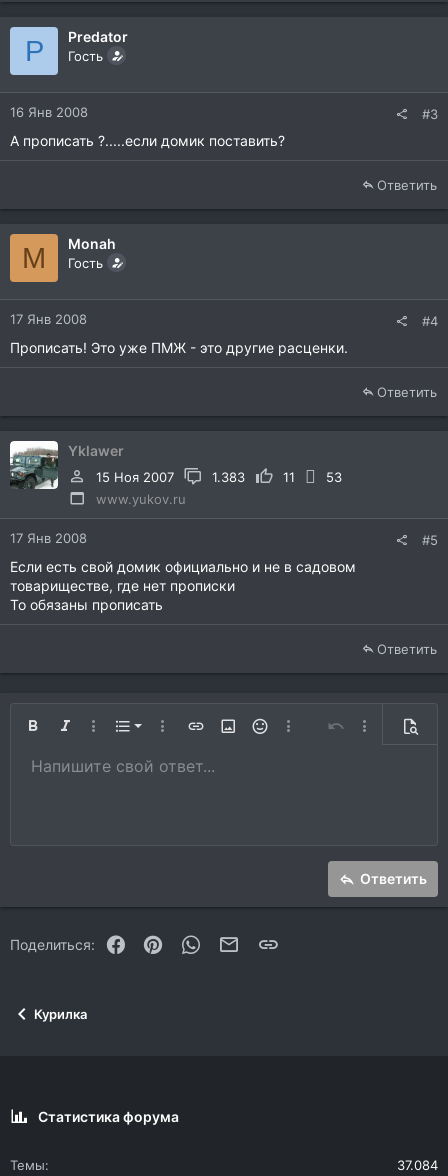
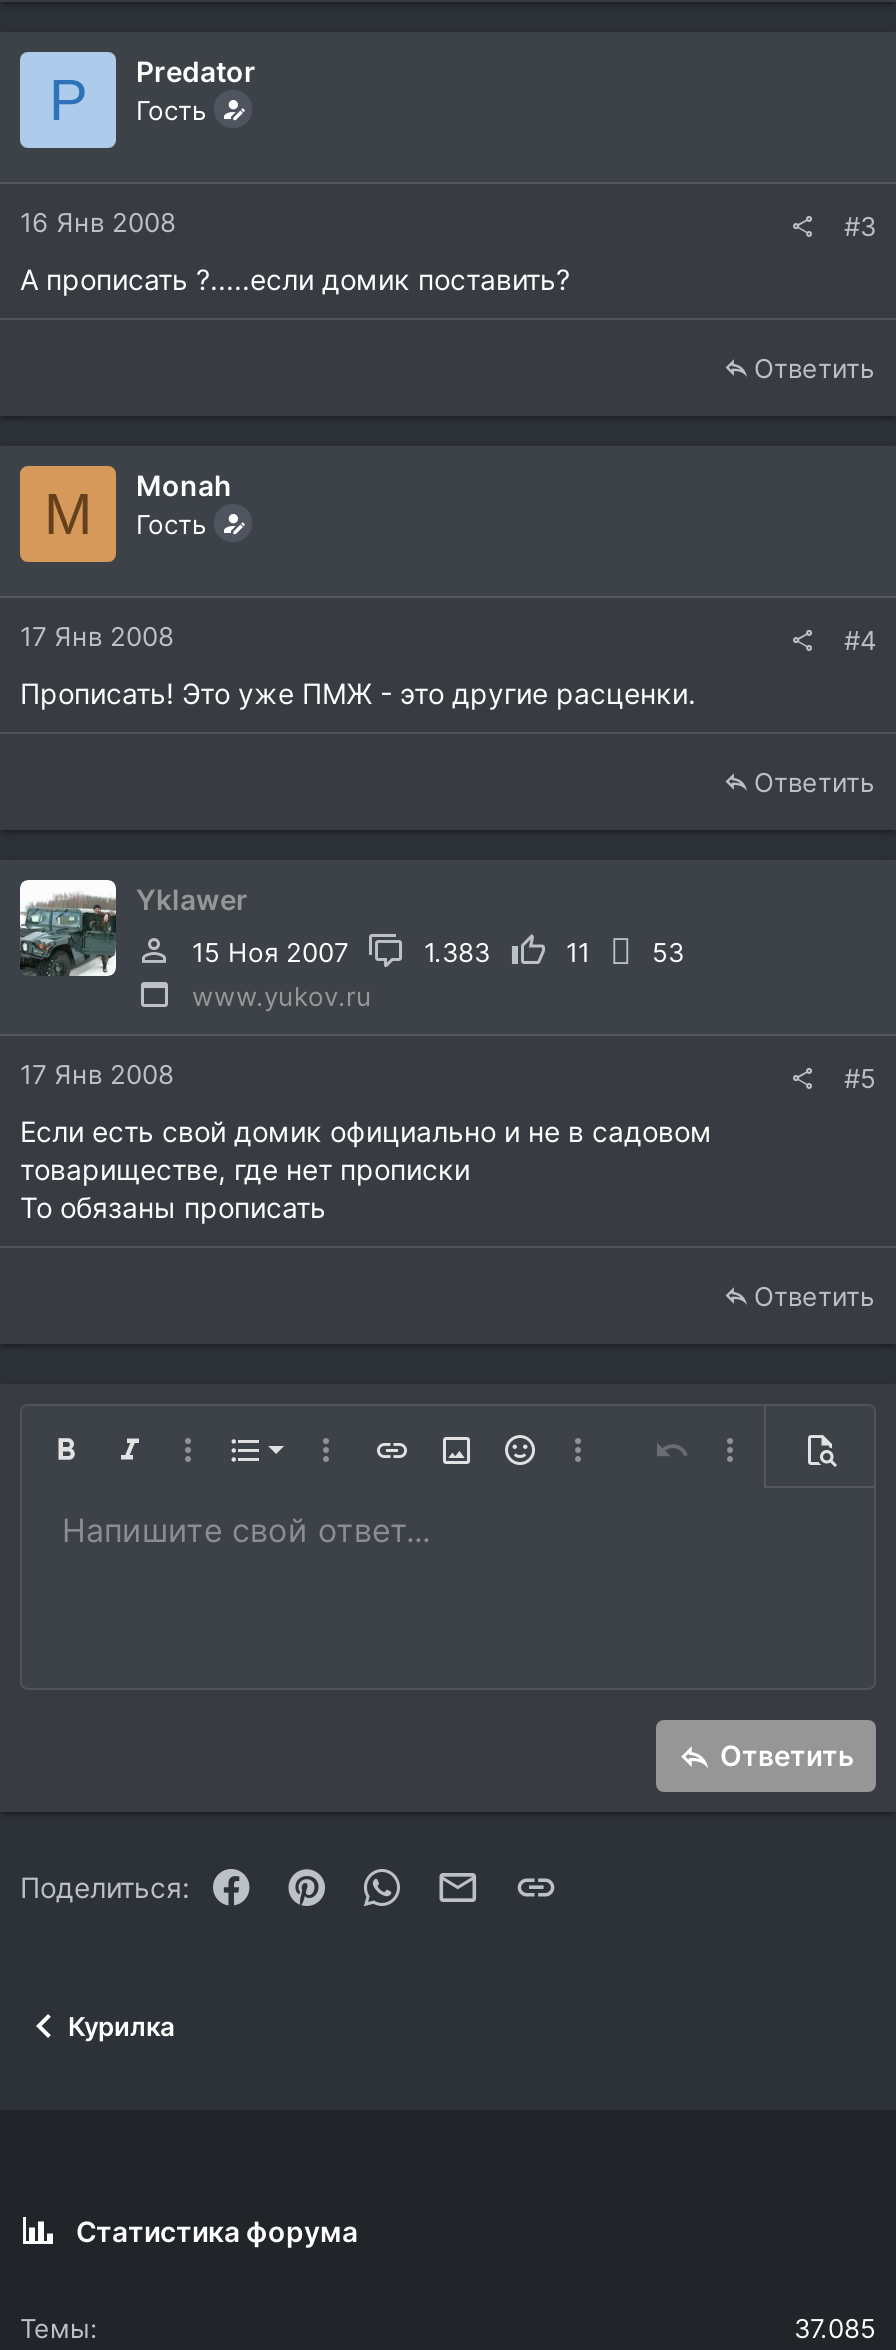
- 37.084
+ 37.085
